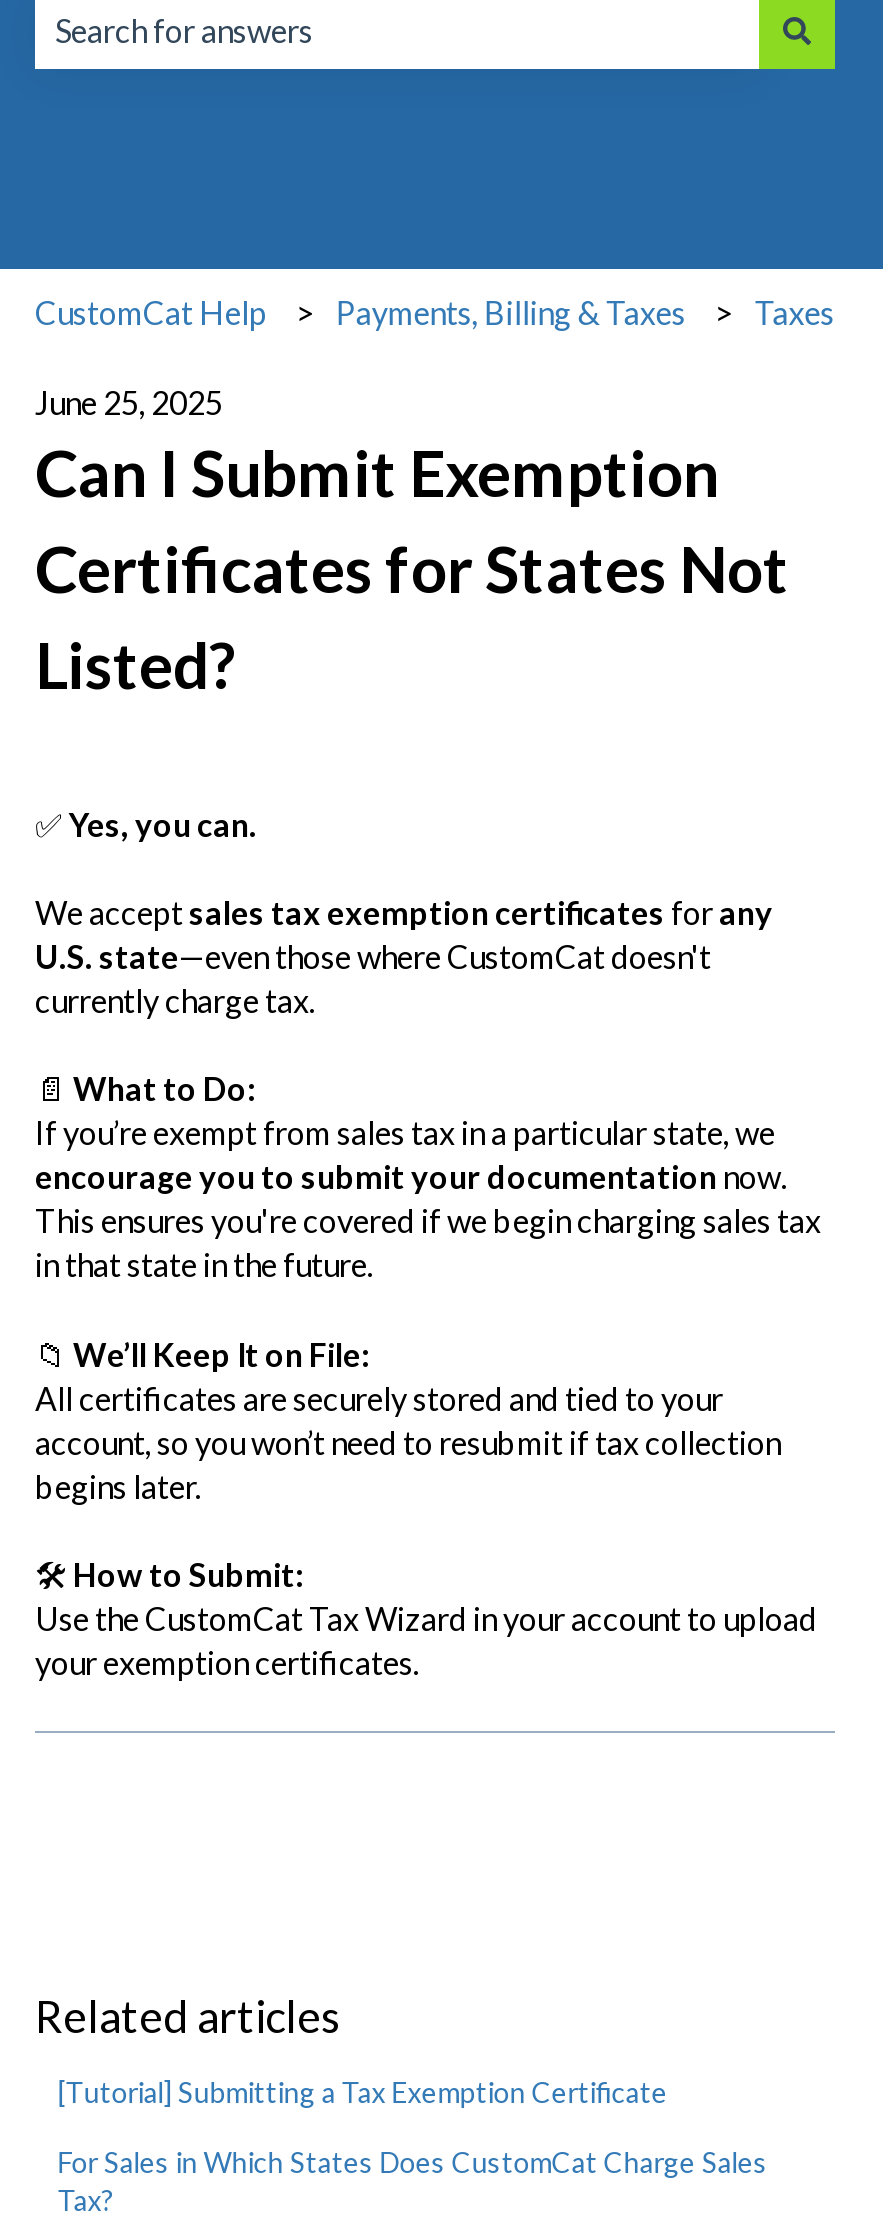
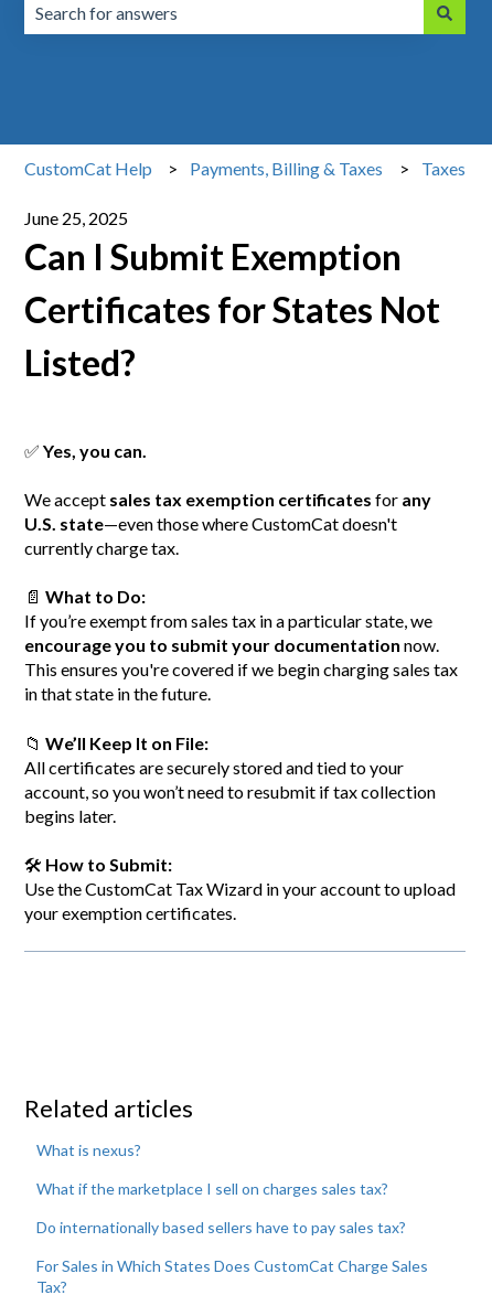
- [Tutorial] Submitting a Tax Exemption Certificate
+ What is nexus?
+ What if the marketplace I sell on charges sales tax?
+ Do internationally based sellers have to pay sales tax?
